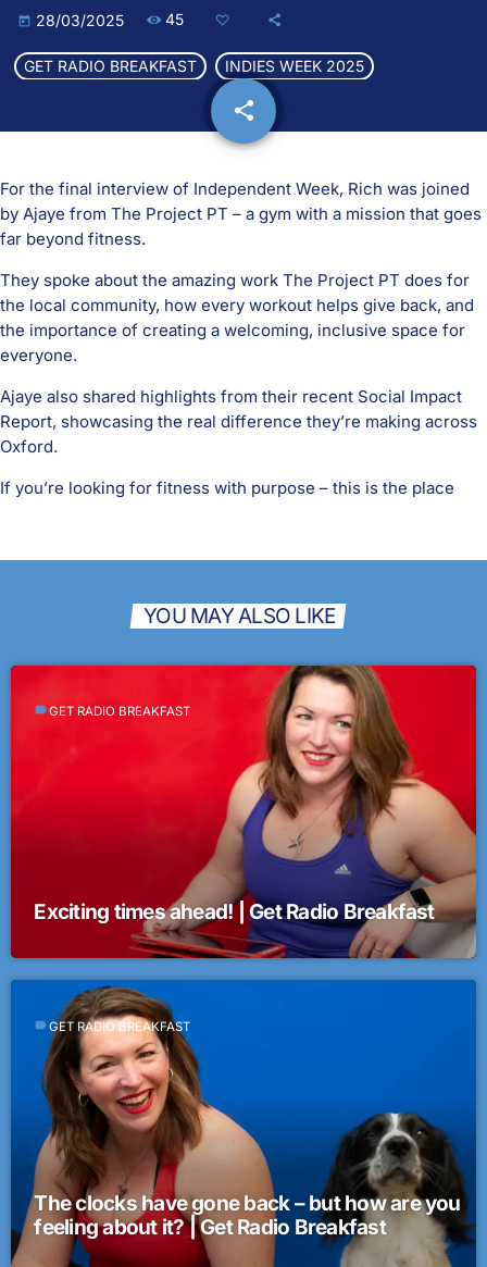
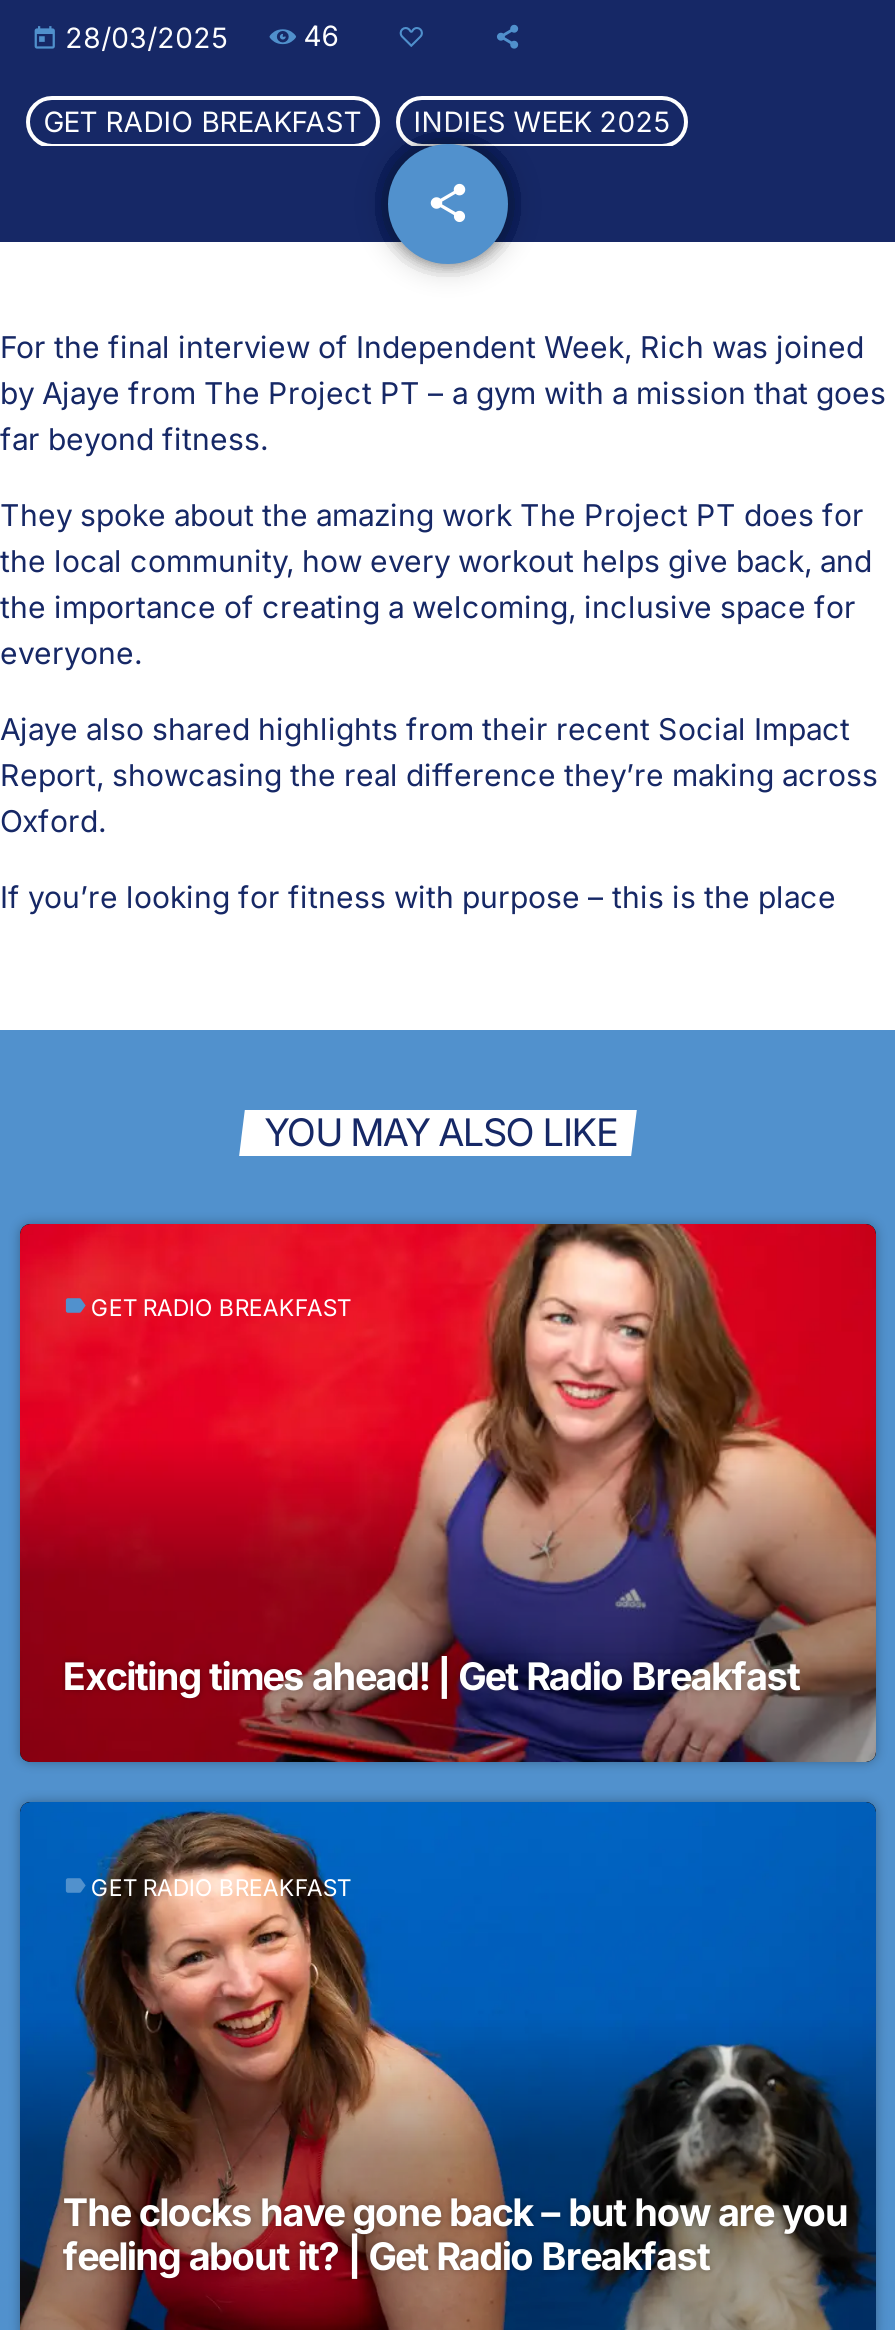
- 45
+ 46
